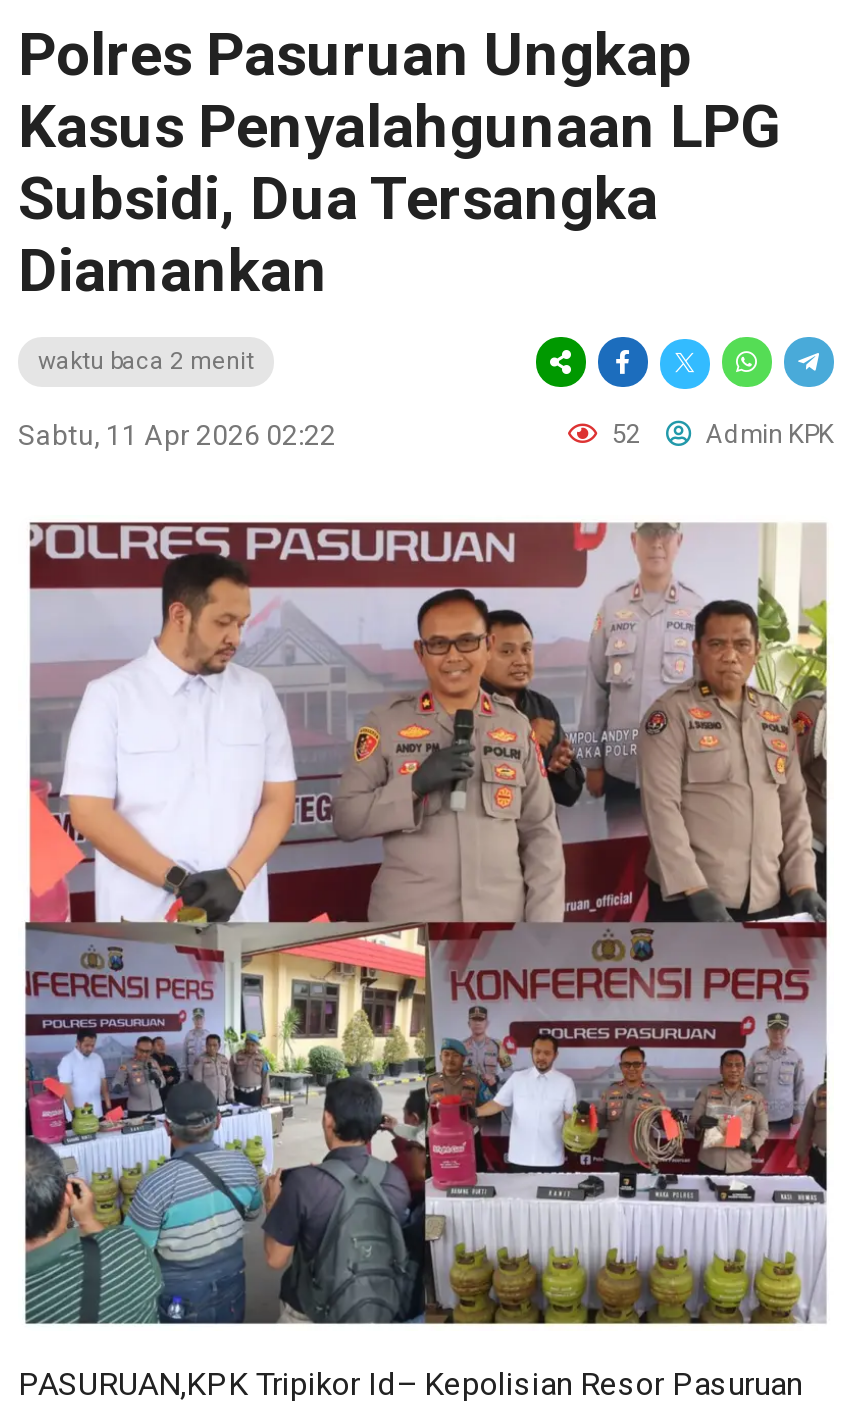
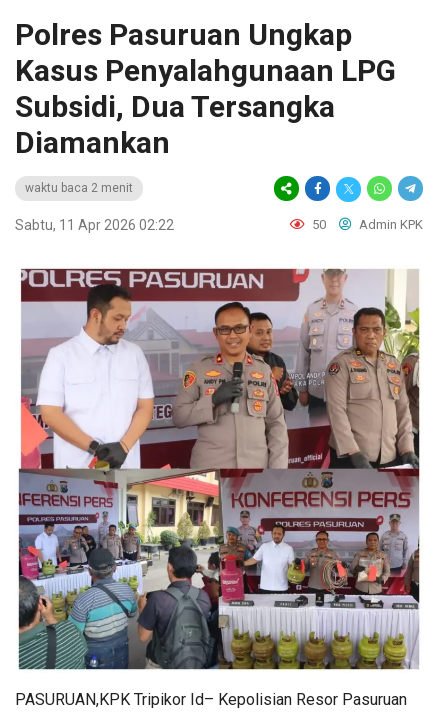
- 52 Admin KPK
+ 50 Admin KPK
